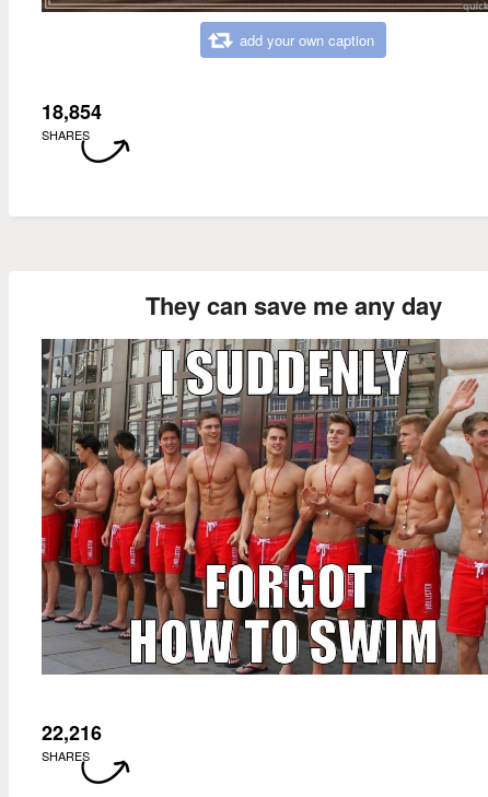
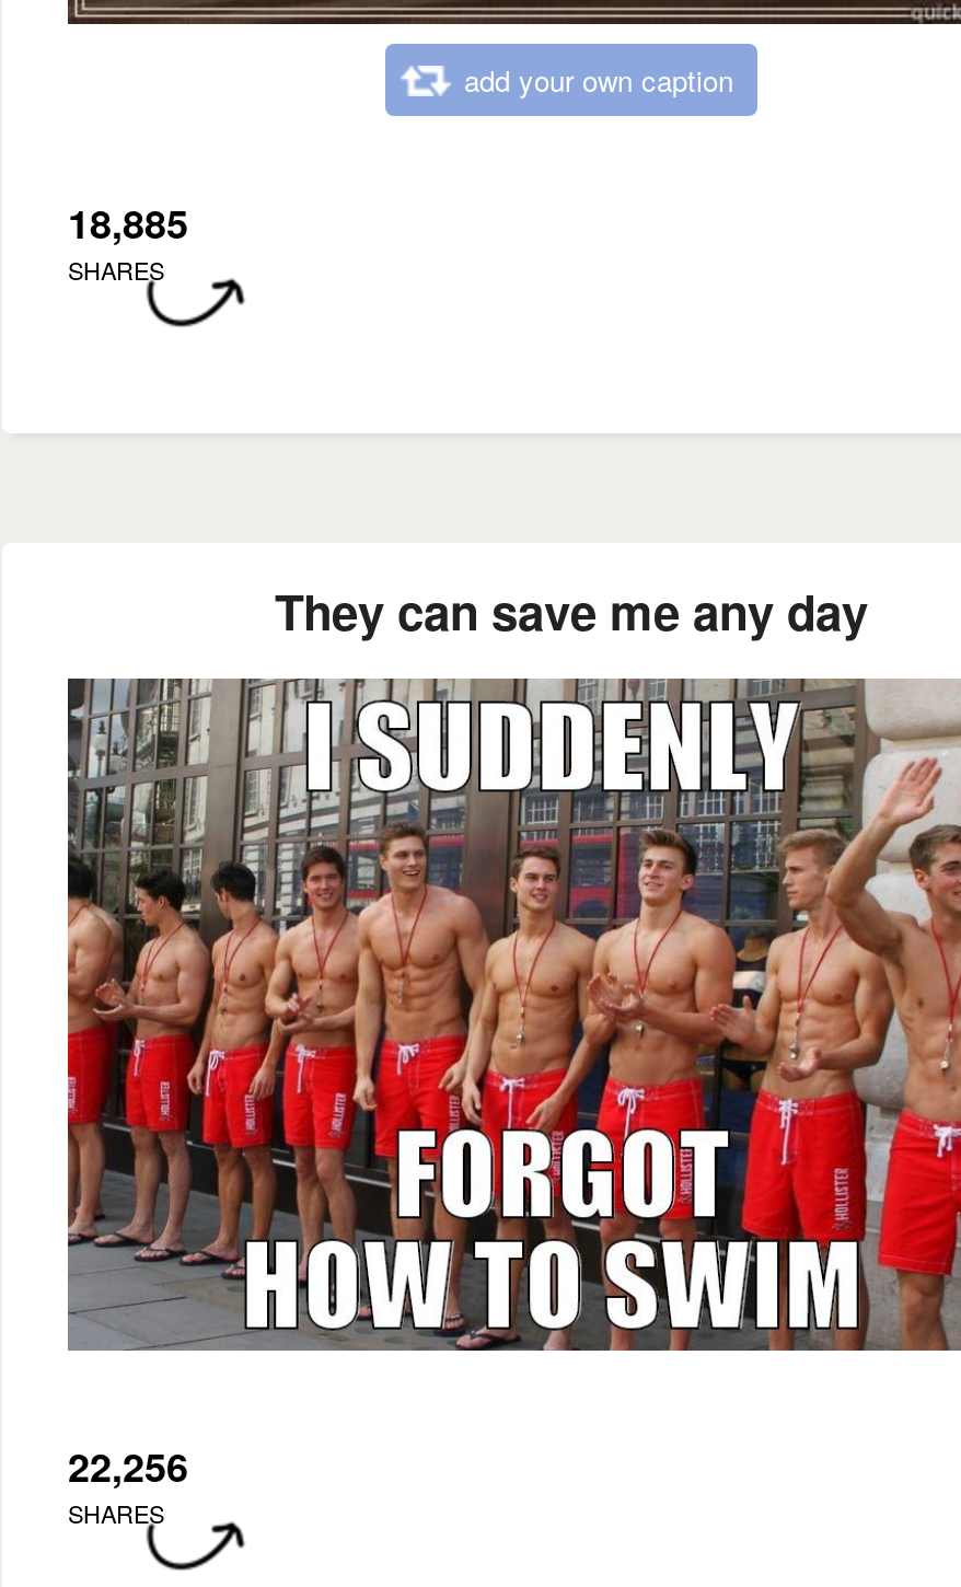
- 18,854
+ 18,885

- 22,216
+ 22,256
